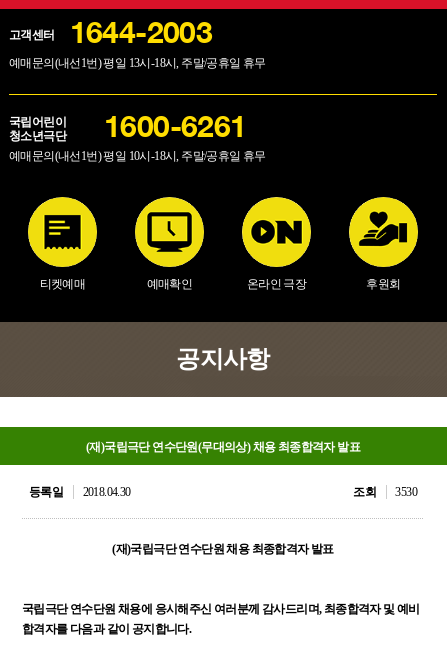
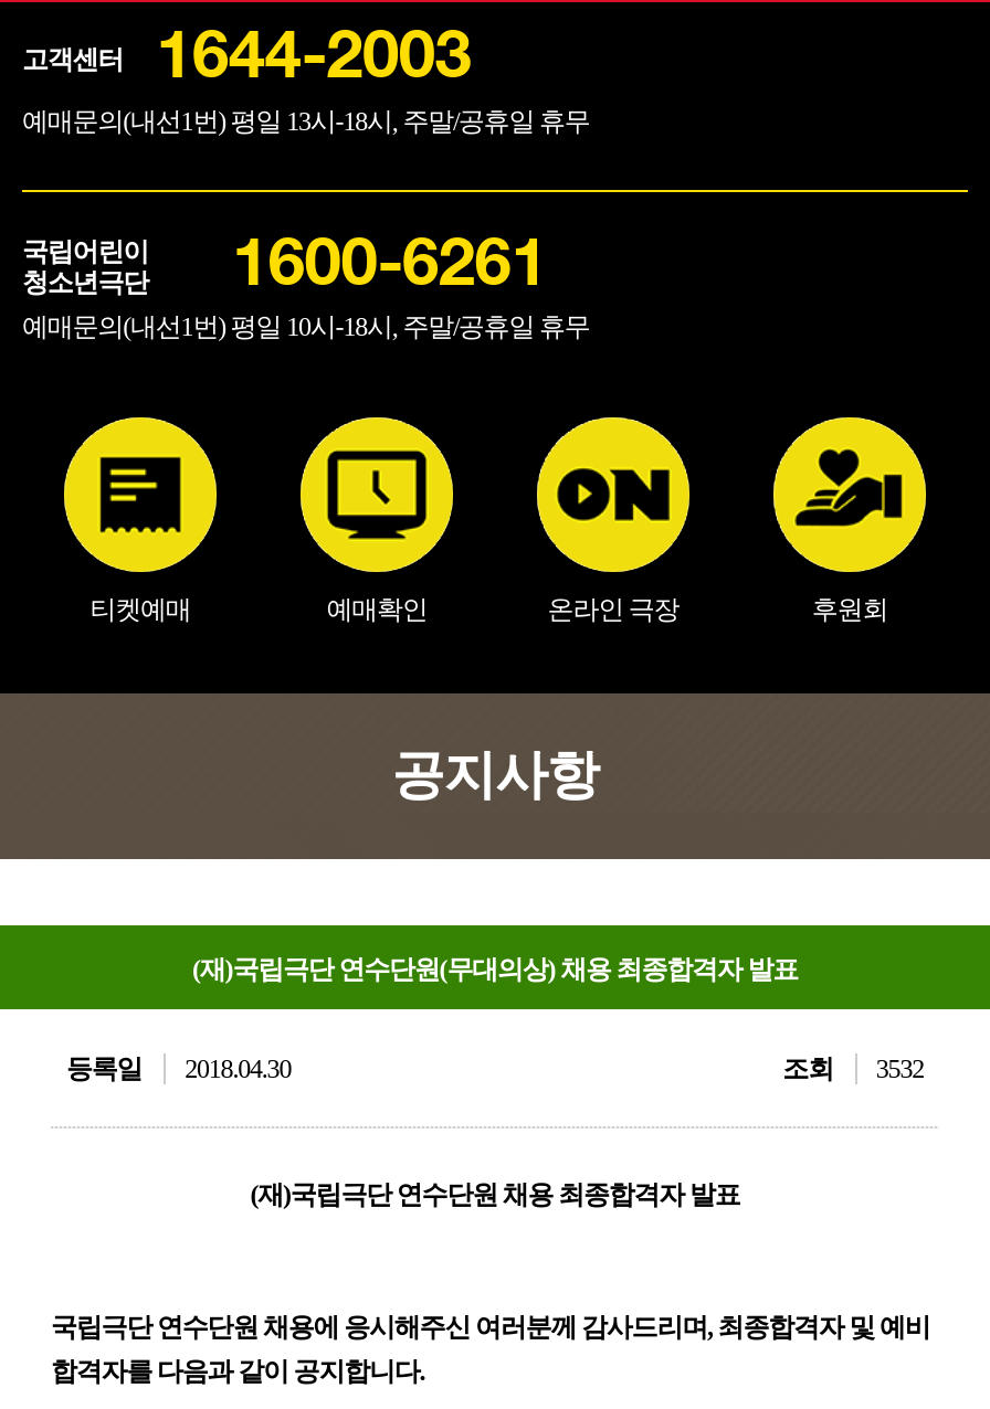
- 조회 3530
+ 조회 3532
